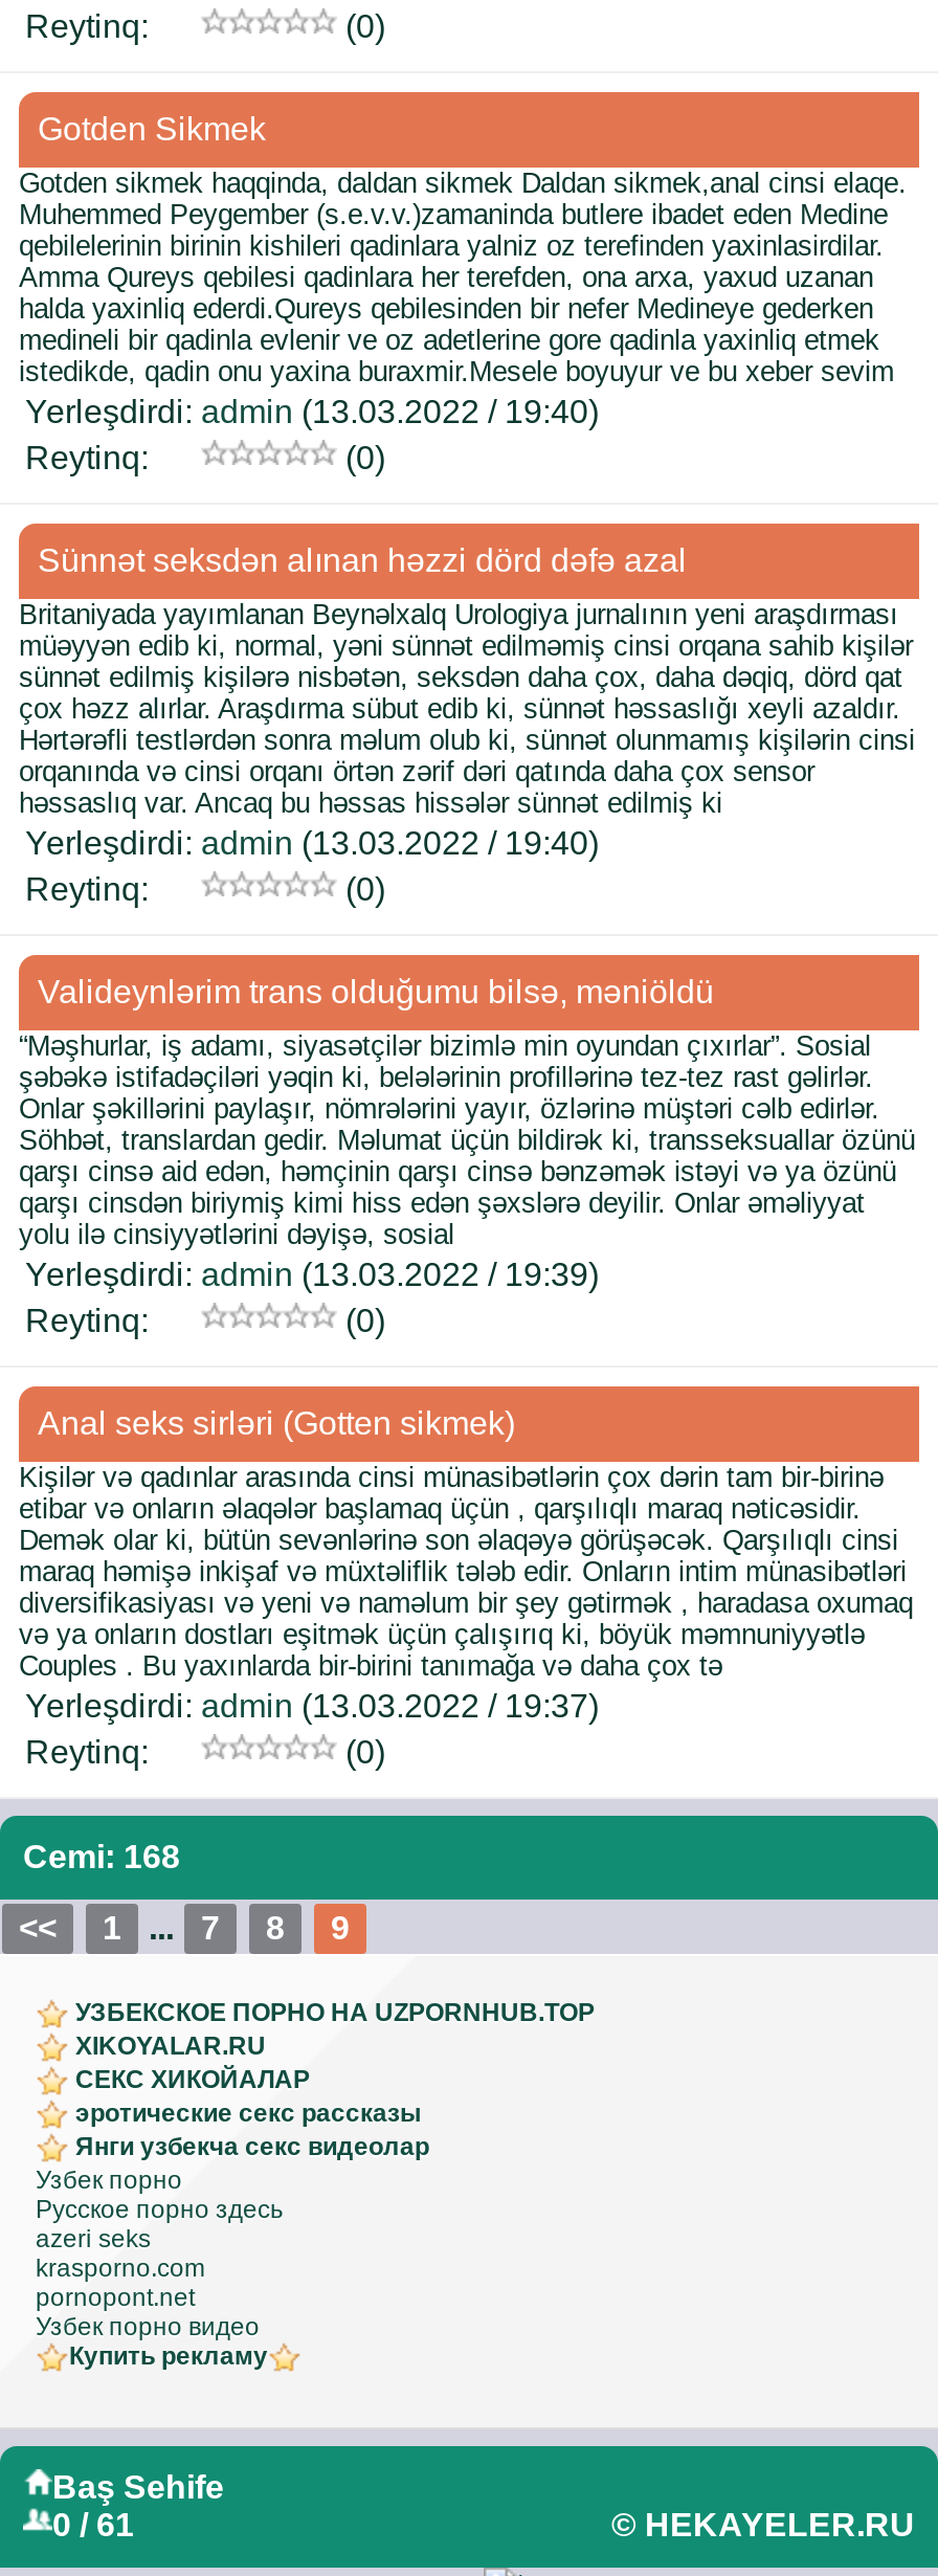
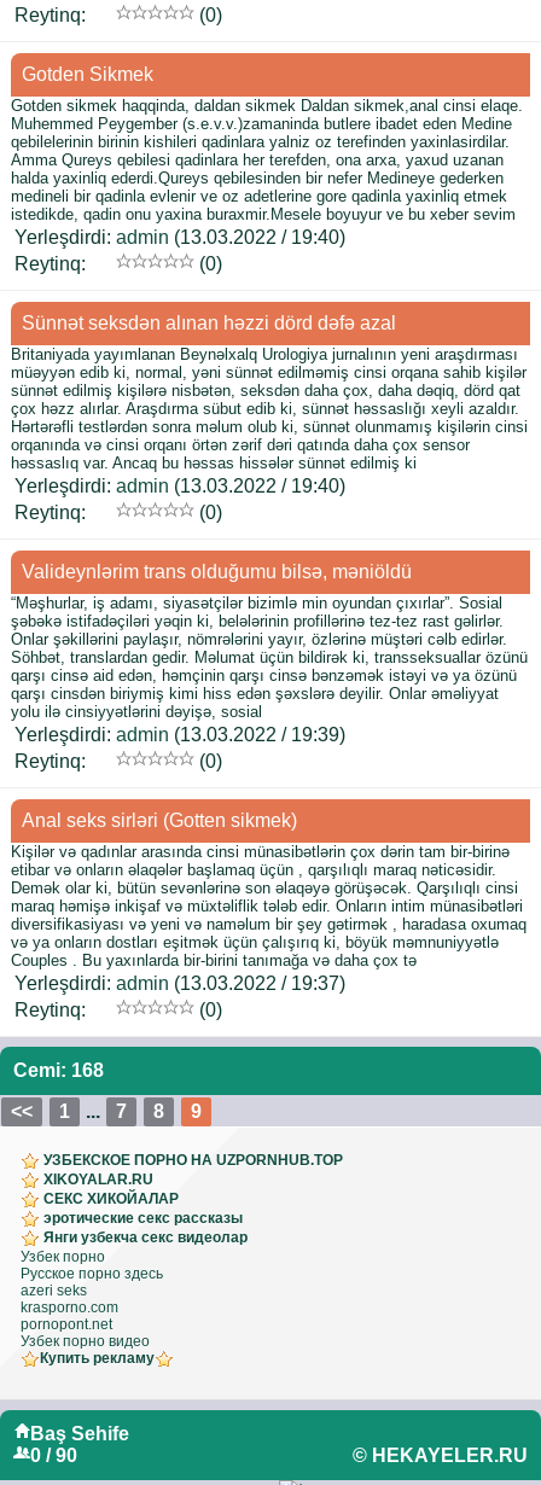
- 0 / 61
+ 0 / 90
